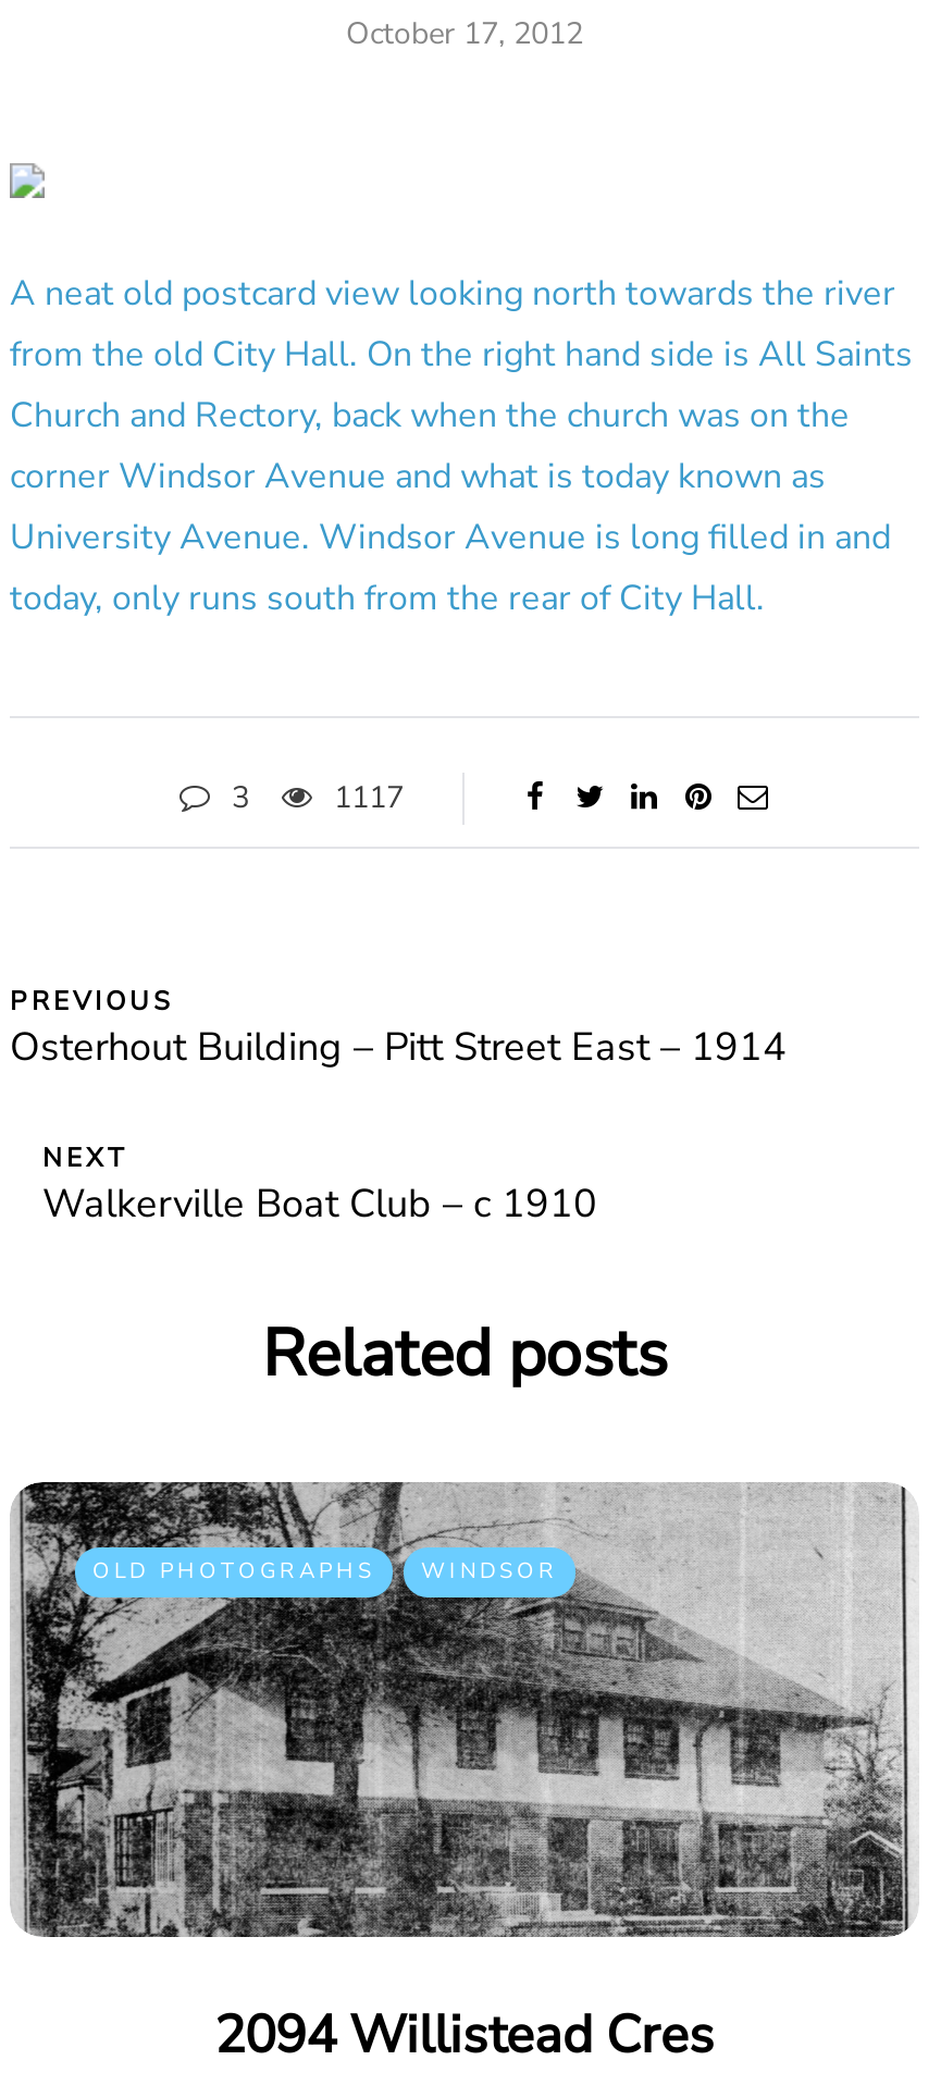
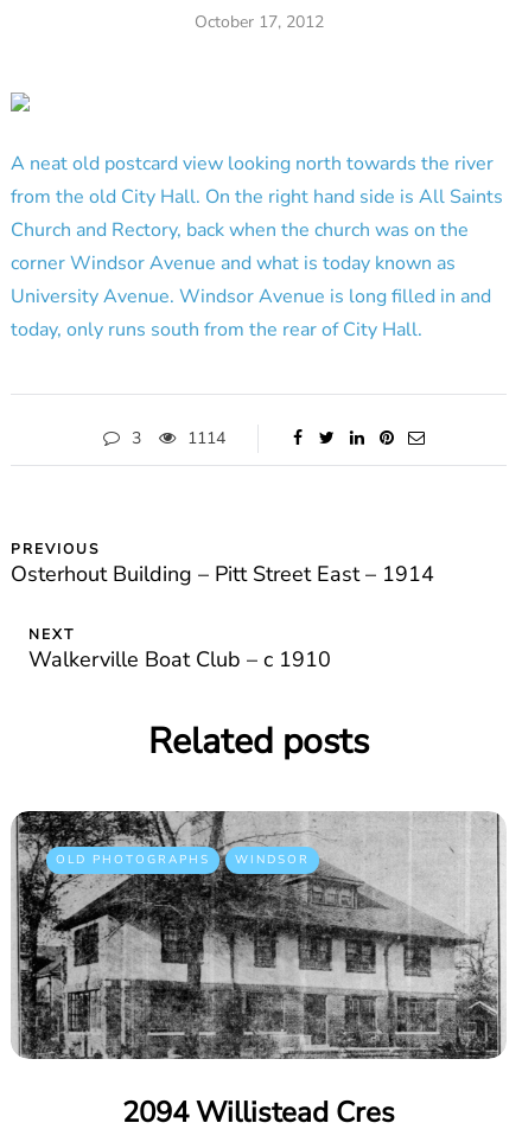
- 1117
+ 1114
